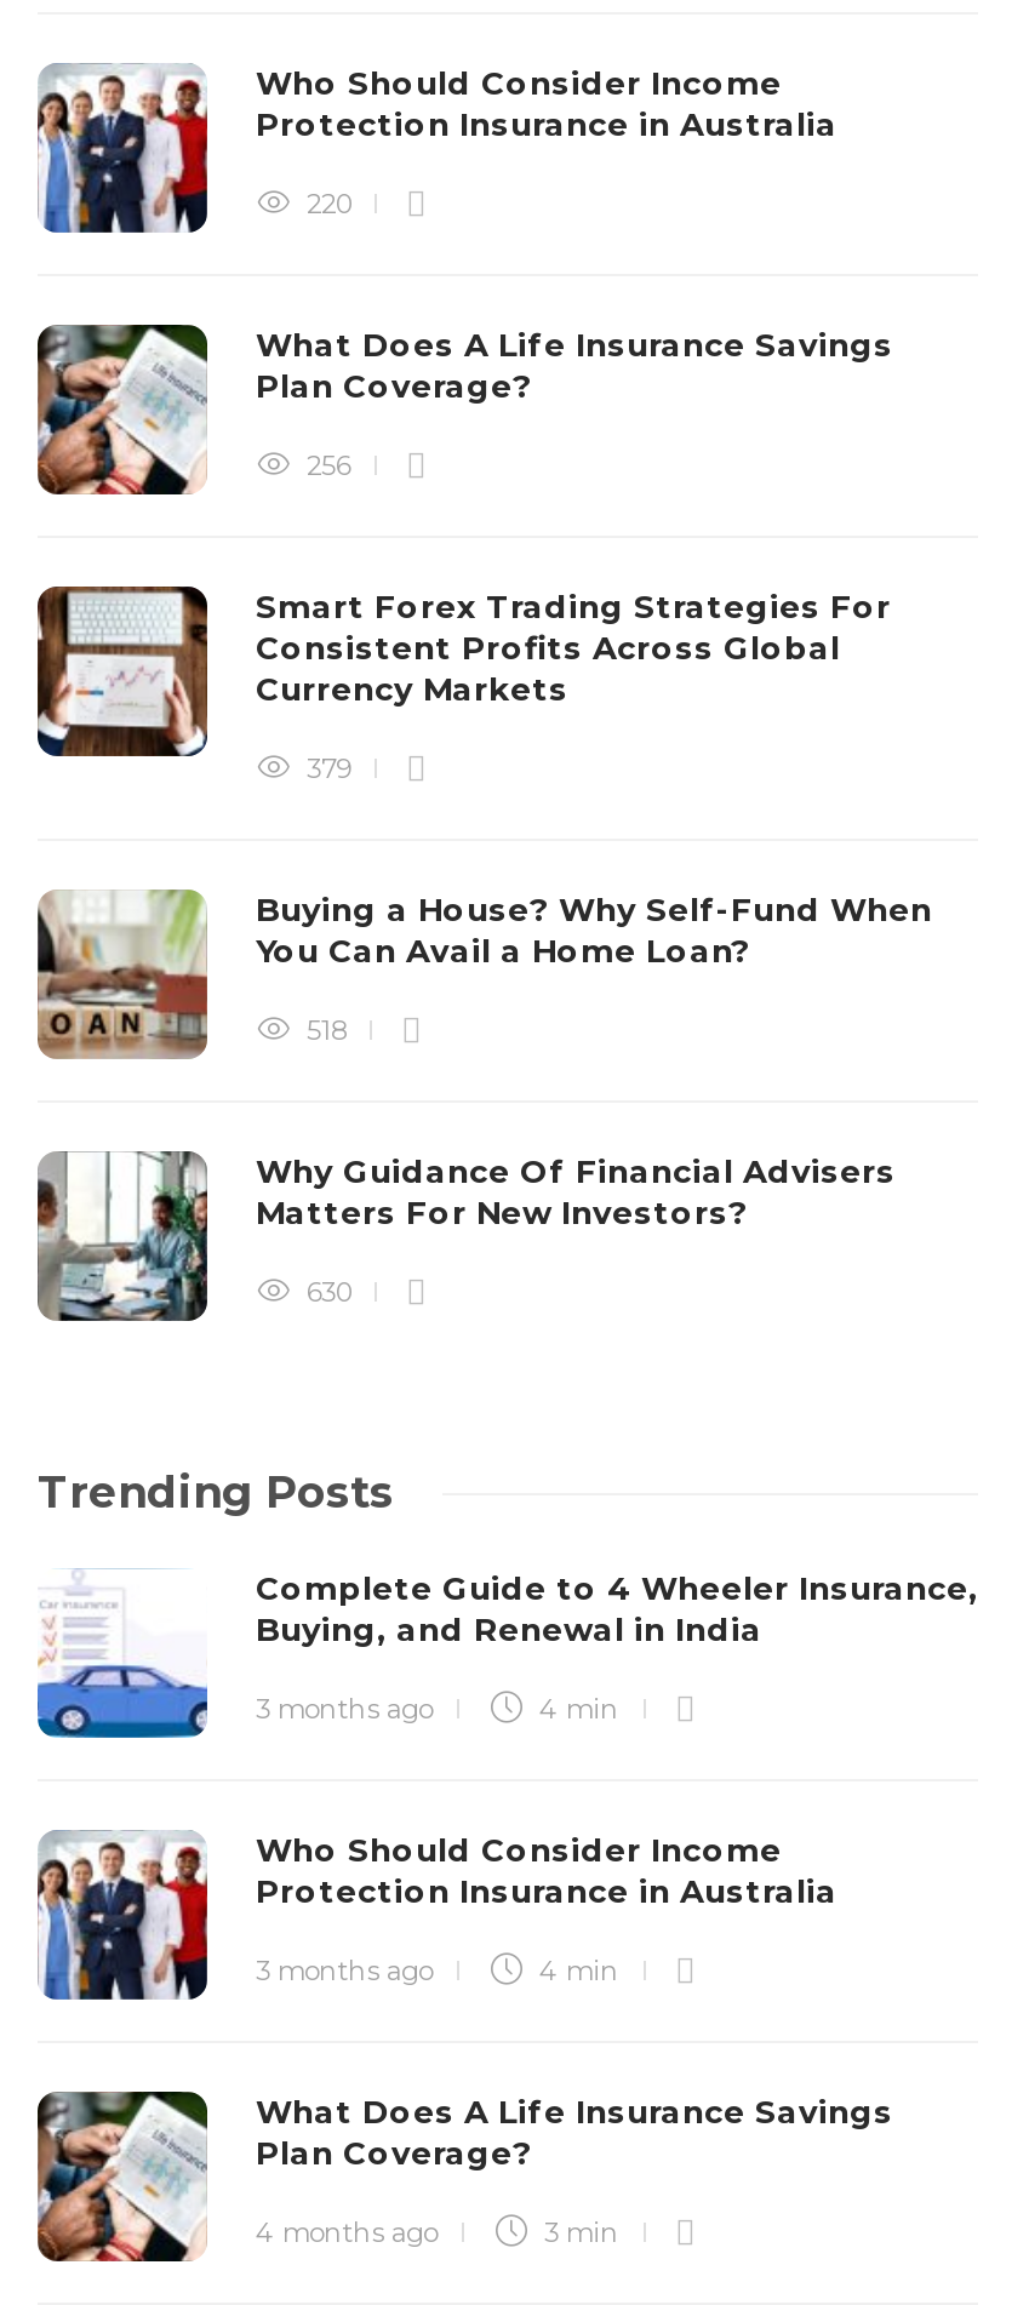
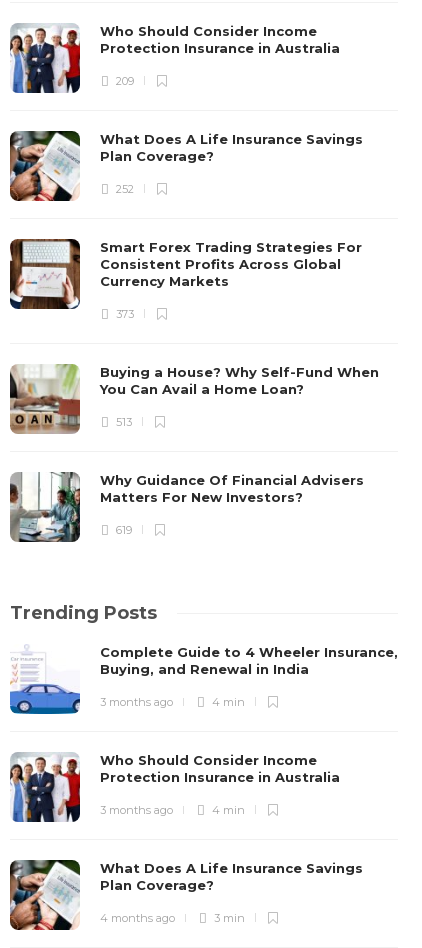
- 220
+ 209

- 256
+ 252

- 379
+ 373

- 518
+ 513

- 630
+ 619
